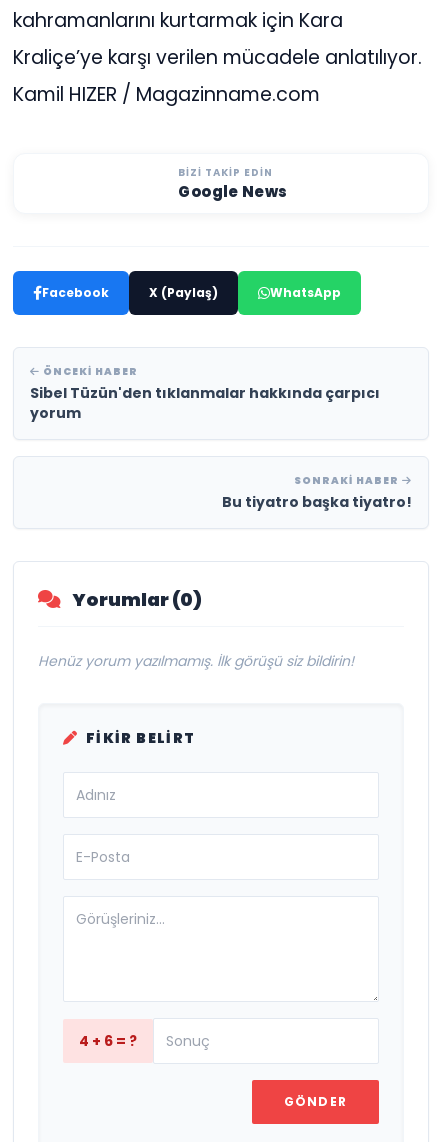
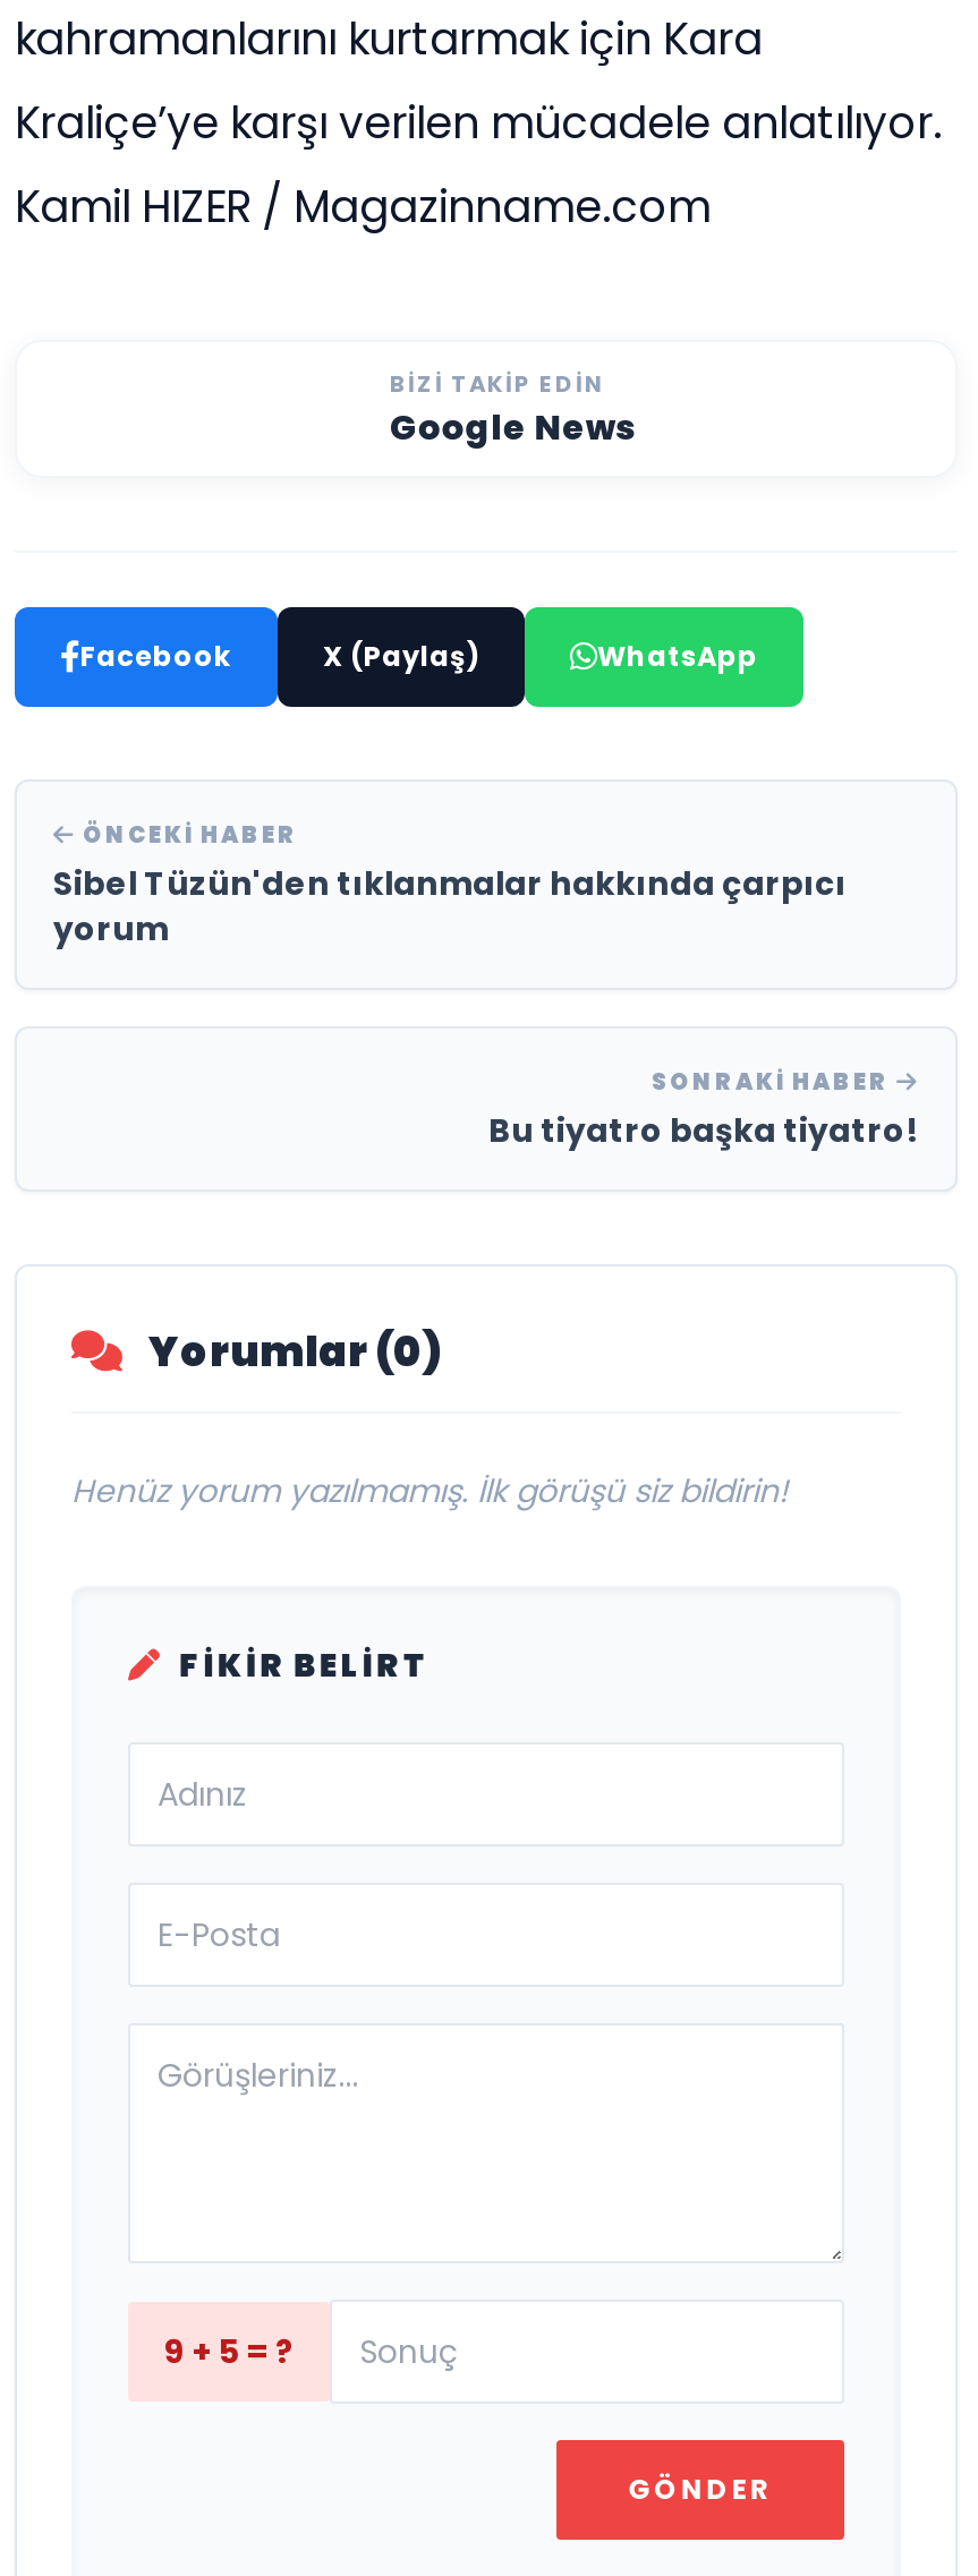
- 4 + 6 = ?
+ 9 + 5 = ?
